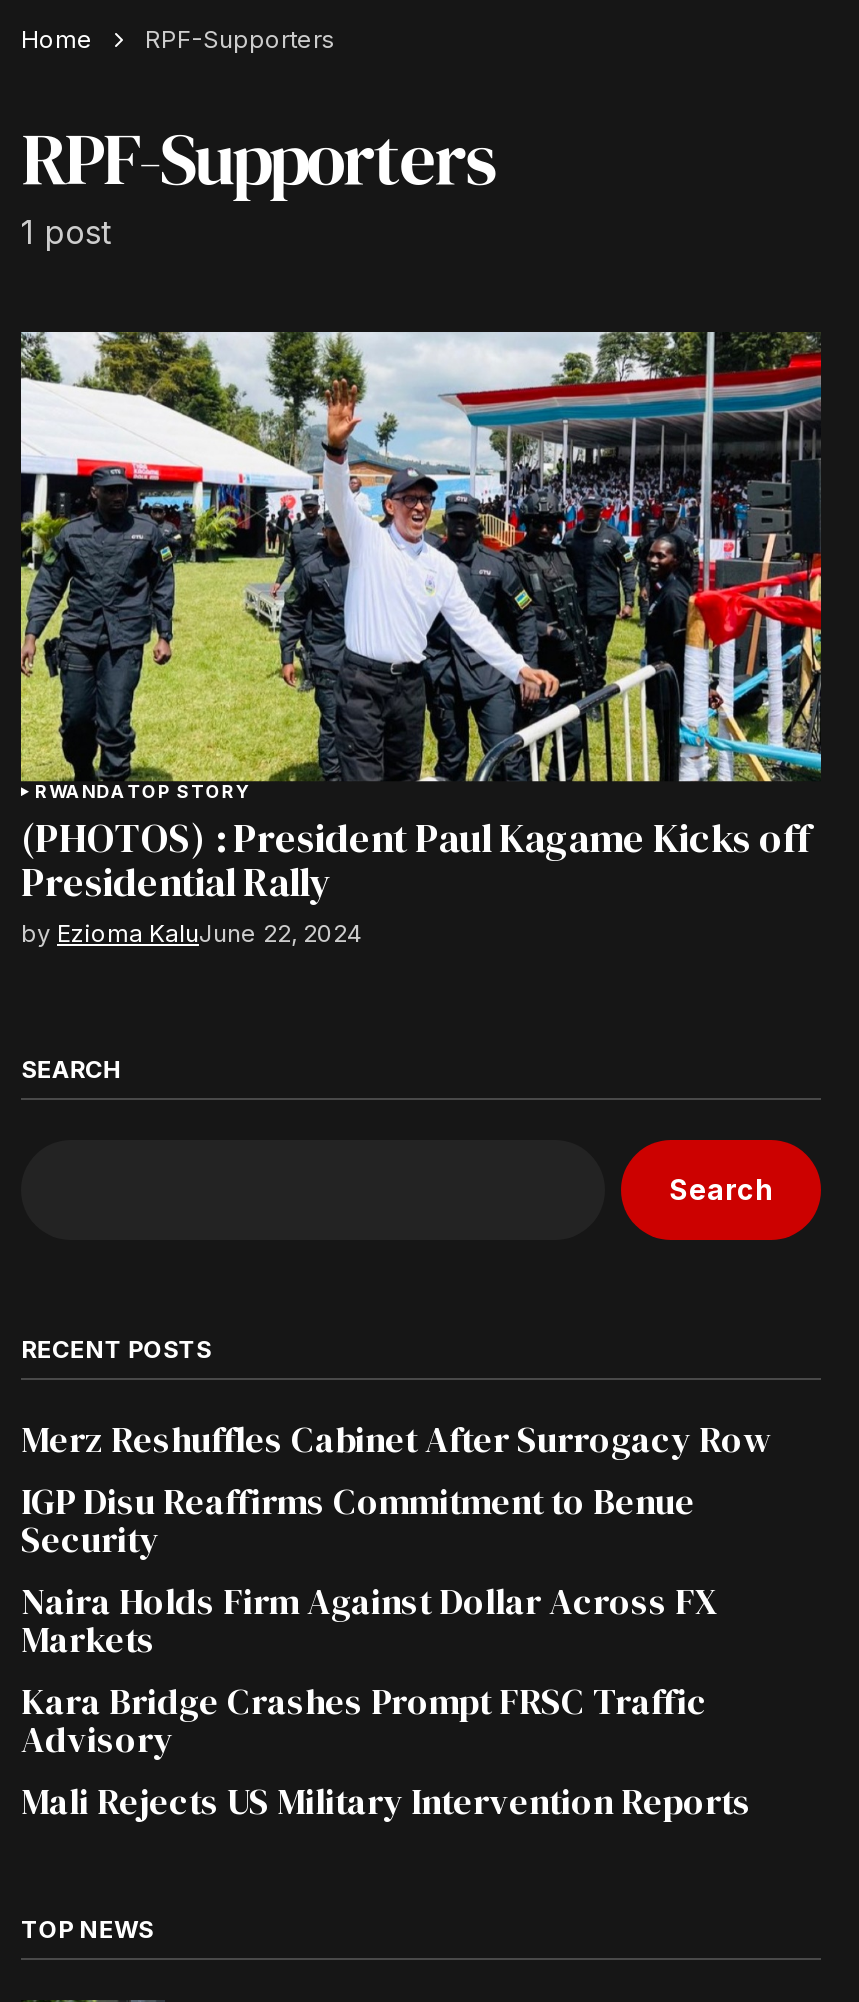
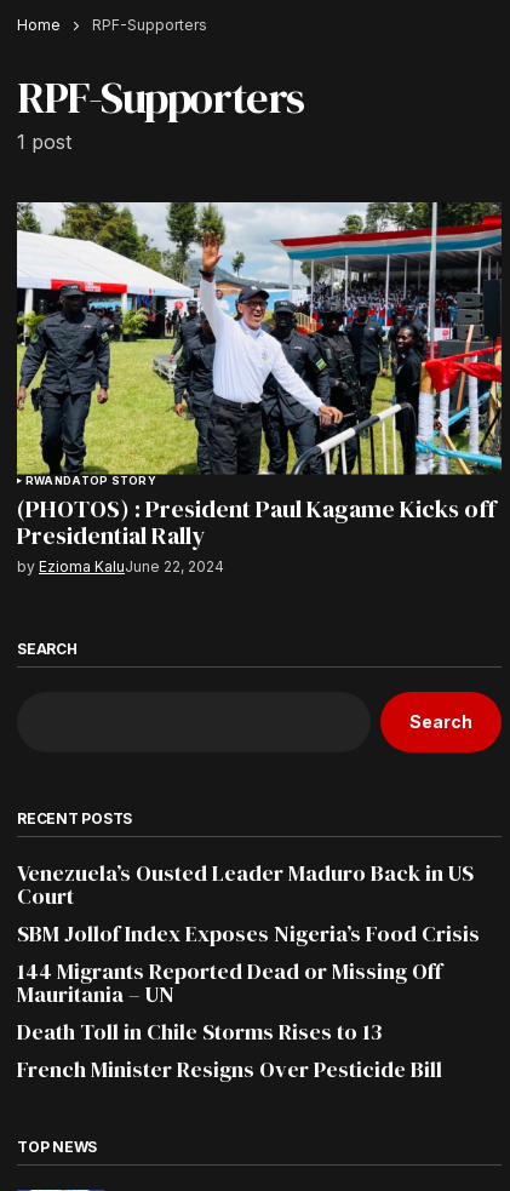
- Merz Reshuffles Cabinet After Surrogacy Row
- IGP Disu Reaffirms Commitment to Benue
- Security
- Naira Holds Firm Against Dollar Across FX
- Markets
- Kara Bridge Crashes Prompt FRSC Traffic
- Advisory
- Mali Rejects US Military Intervention Reports
+ Venezuela’s Ousted Leader Maduro Back in US
+ Court
+ SBM Jollof Index Exposes Nigeria’s Food Crisis
+ 144 Migrants Reported Dead or Missing Off
+ Mauritania – UN
+ Death Toll in Chile Storms Rises to 13
+ French Minister Resigns Over Pesticide Bill
